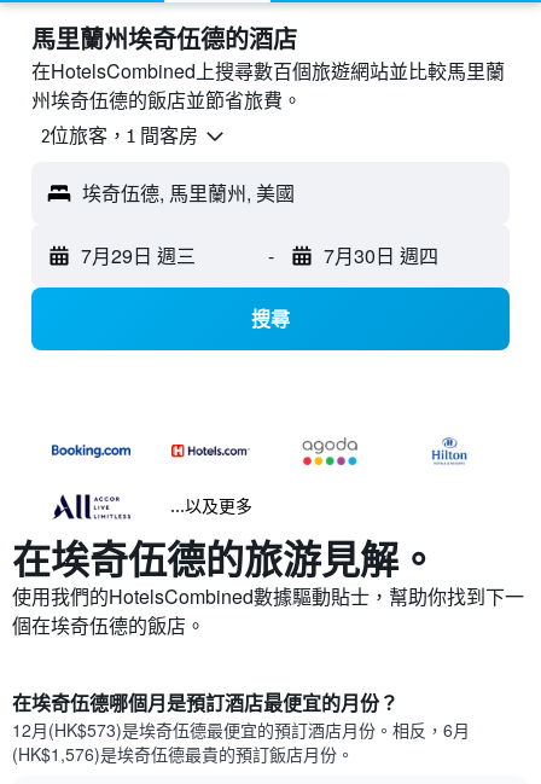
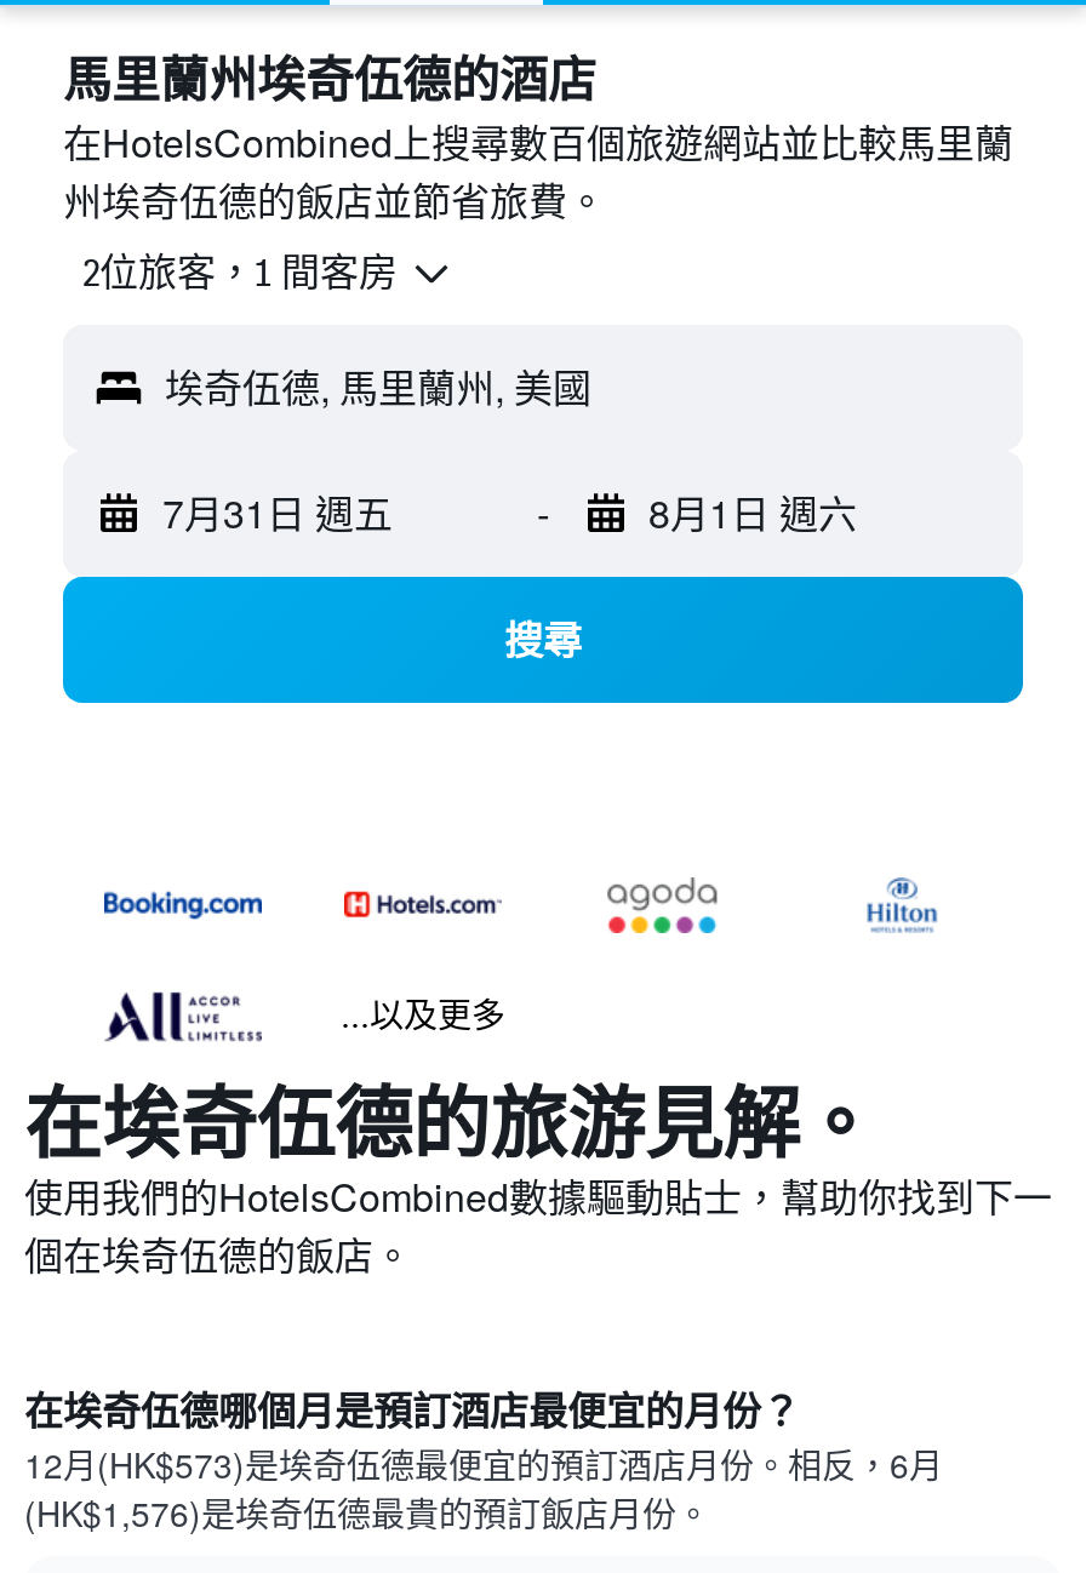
- 7月29日 週三
+ 7月31日 週五

- 7月30日 週四
+ 8月1日 週六
